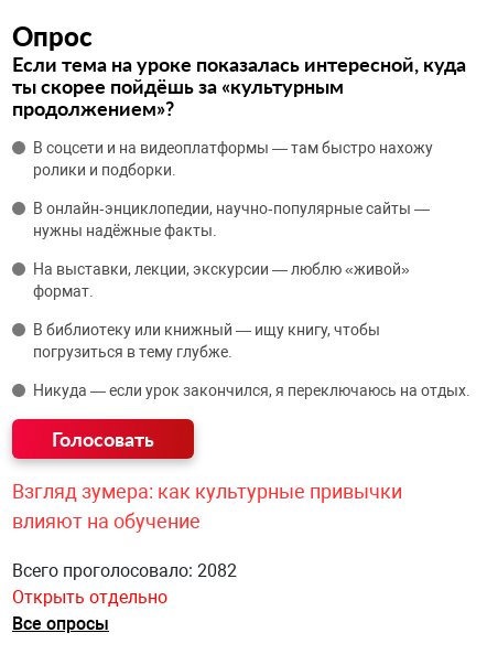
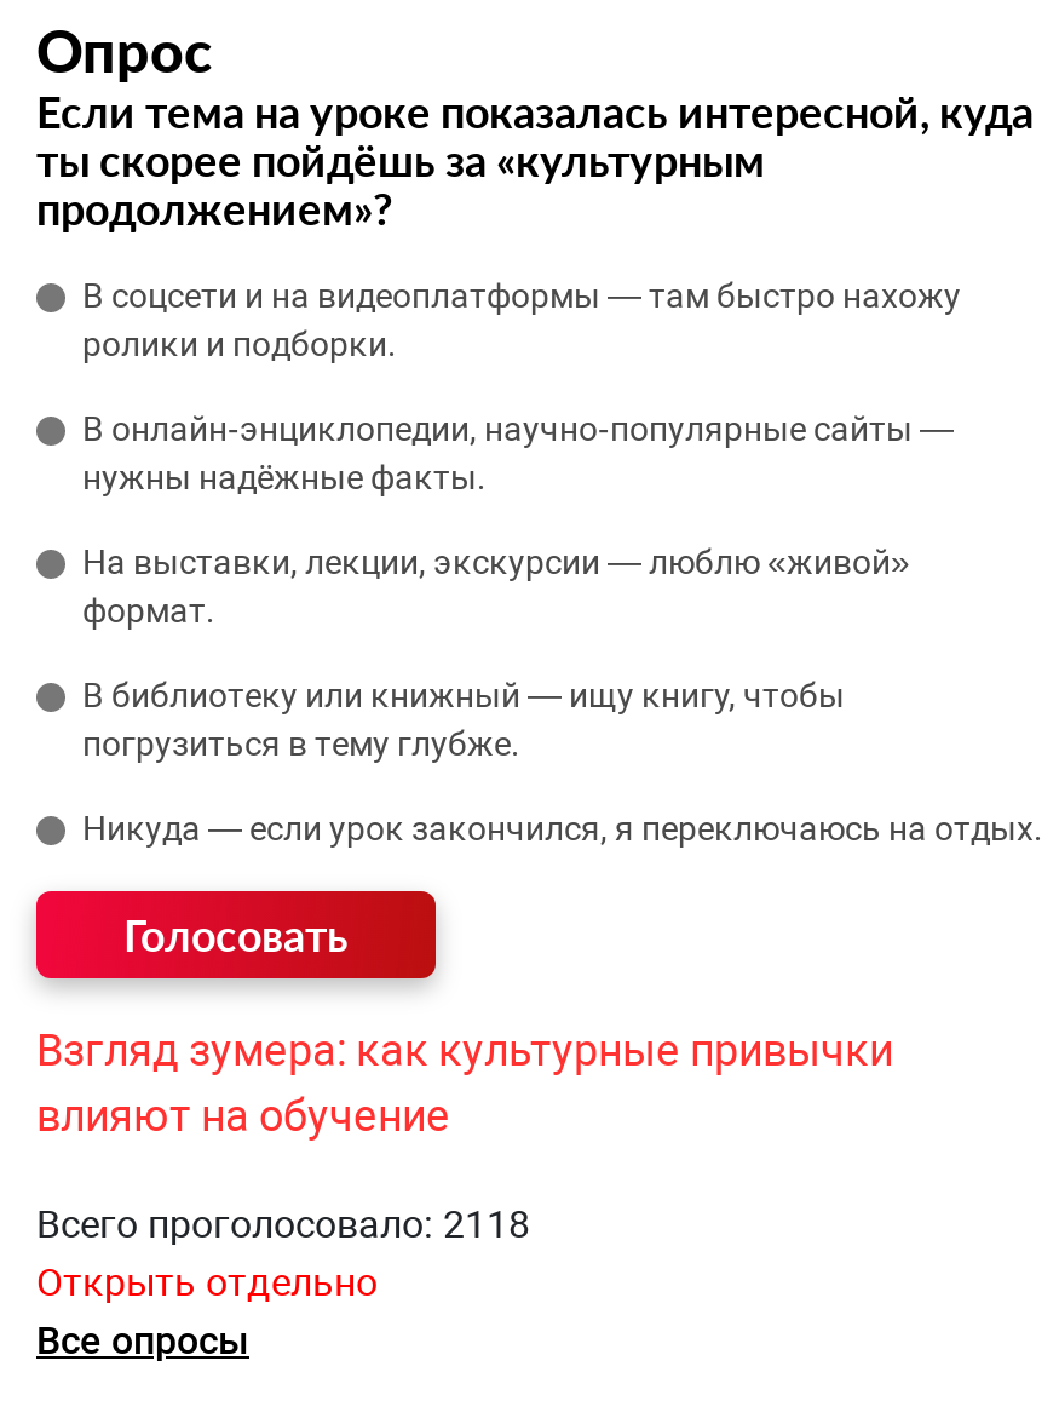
- Всего проголосовало: 2082
+ Всего проголосовало: 2118
